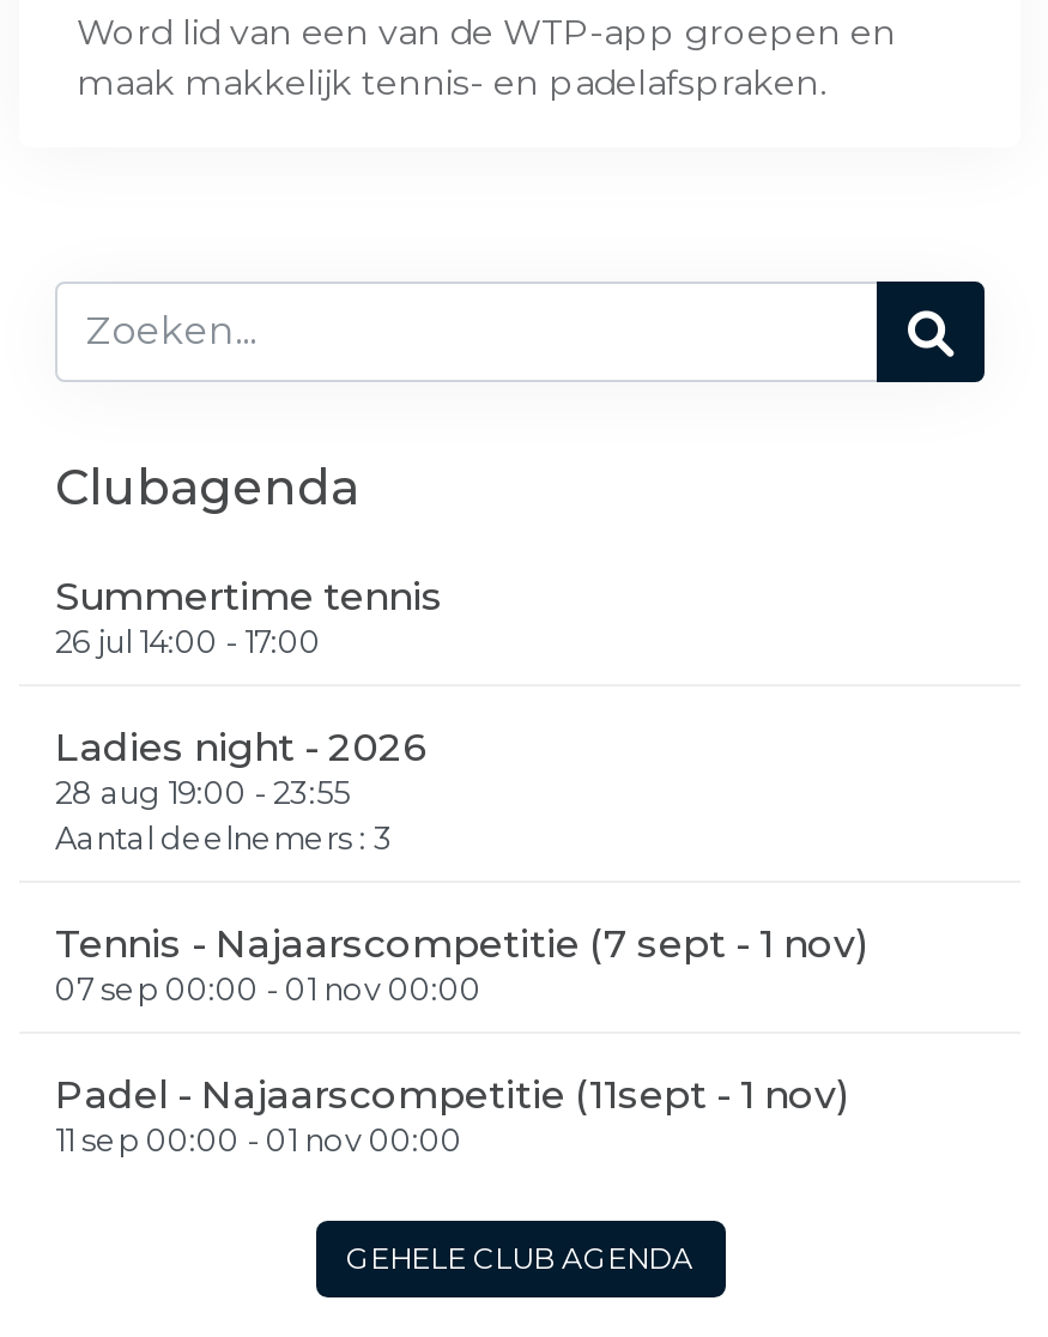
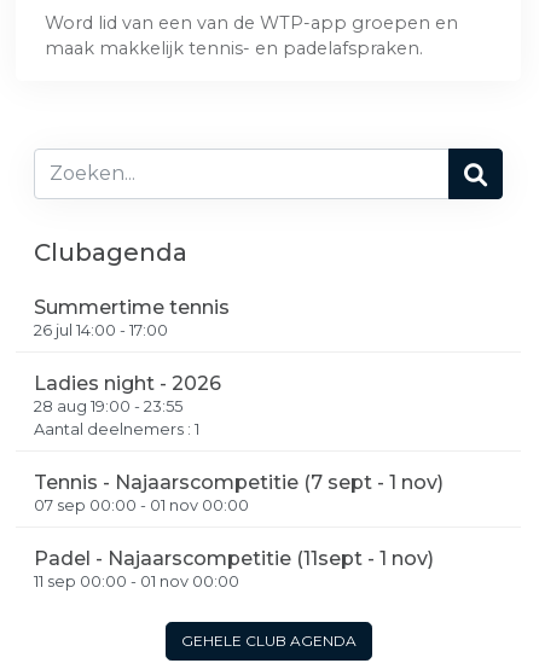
- Aantal deelnemers : 3
+ Aantal deelnemers : 1
